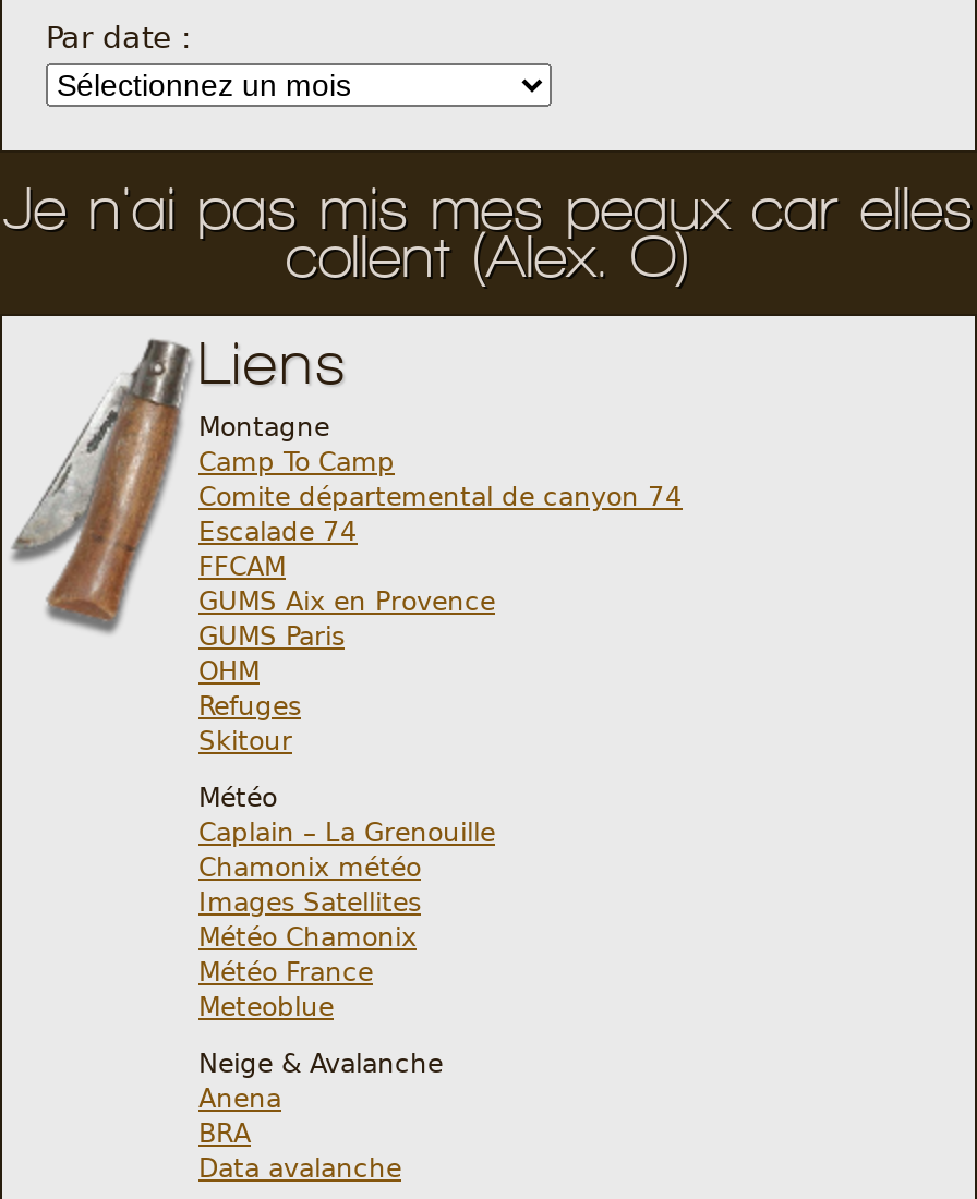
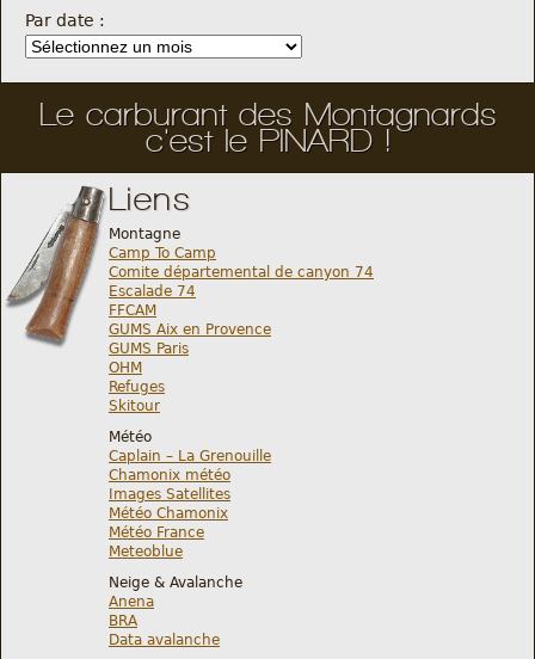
- Je n'ai pas mis mes peaux car elles
- collent (Alex. O)
+ Le carburant des Montagnards
+ c'est le PINARD !
